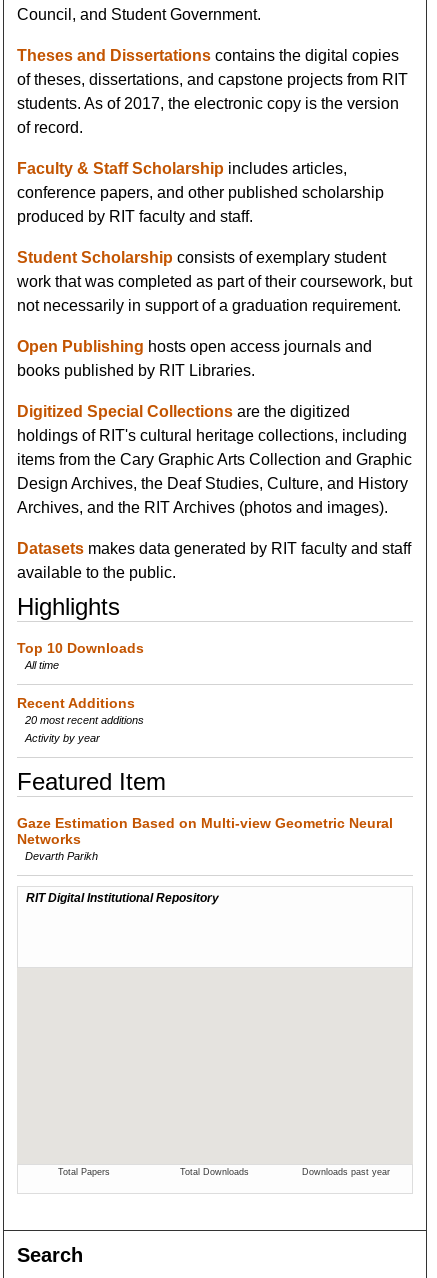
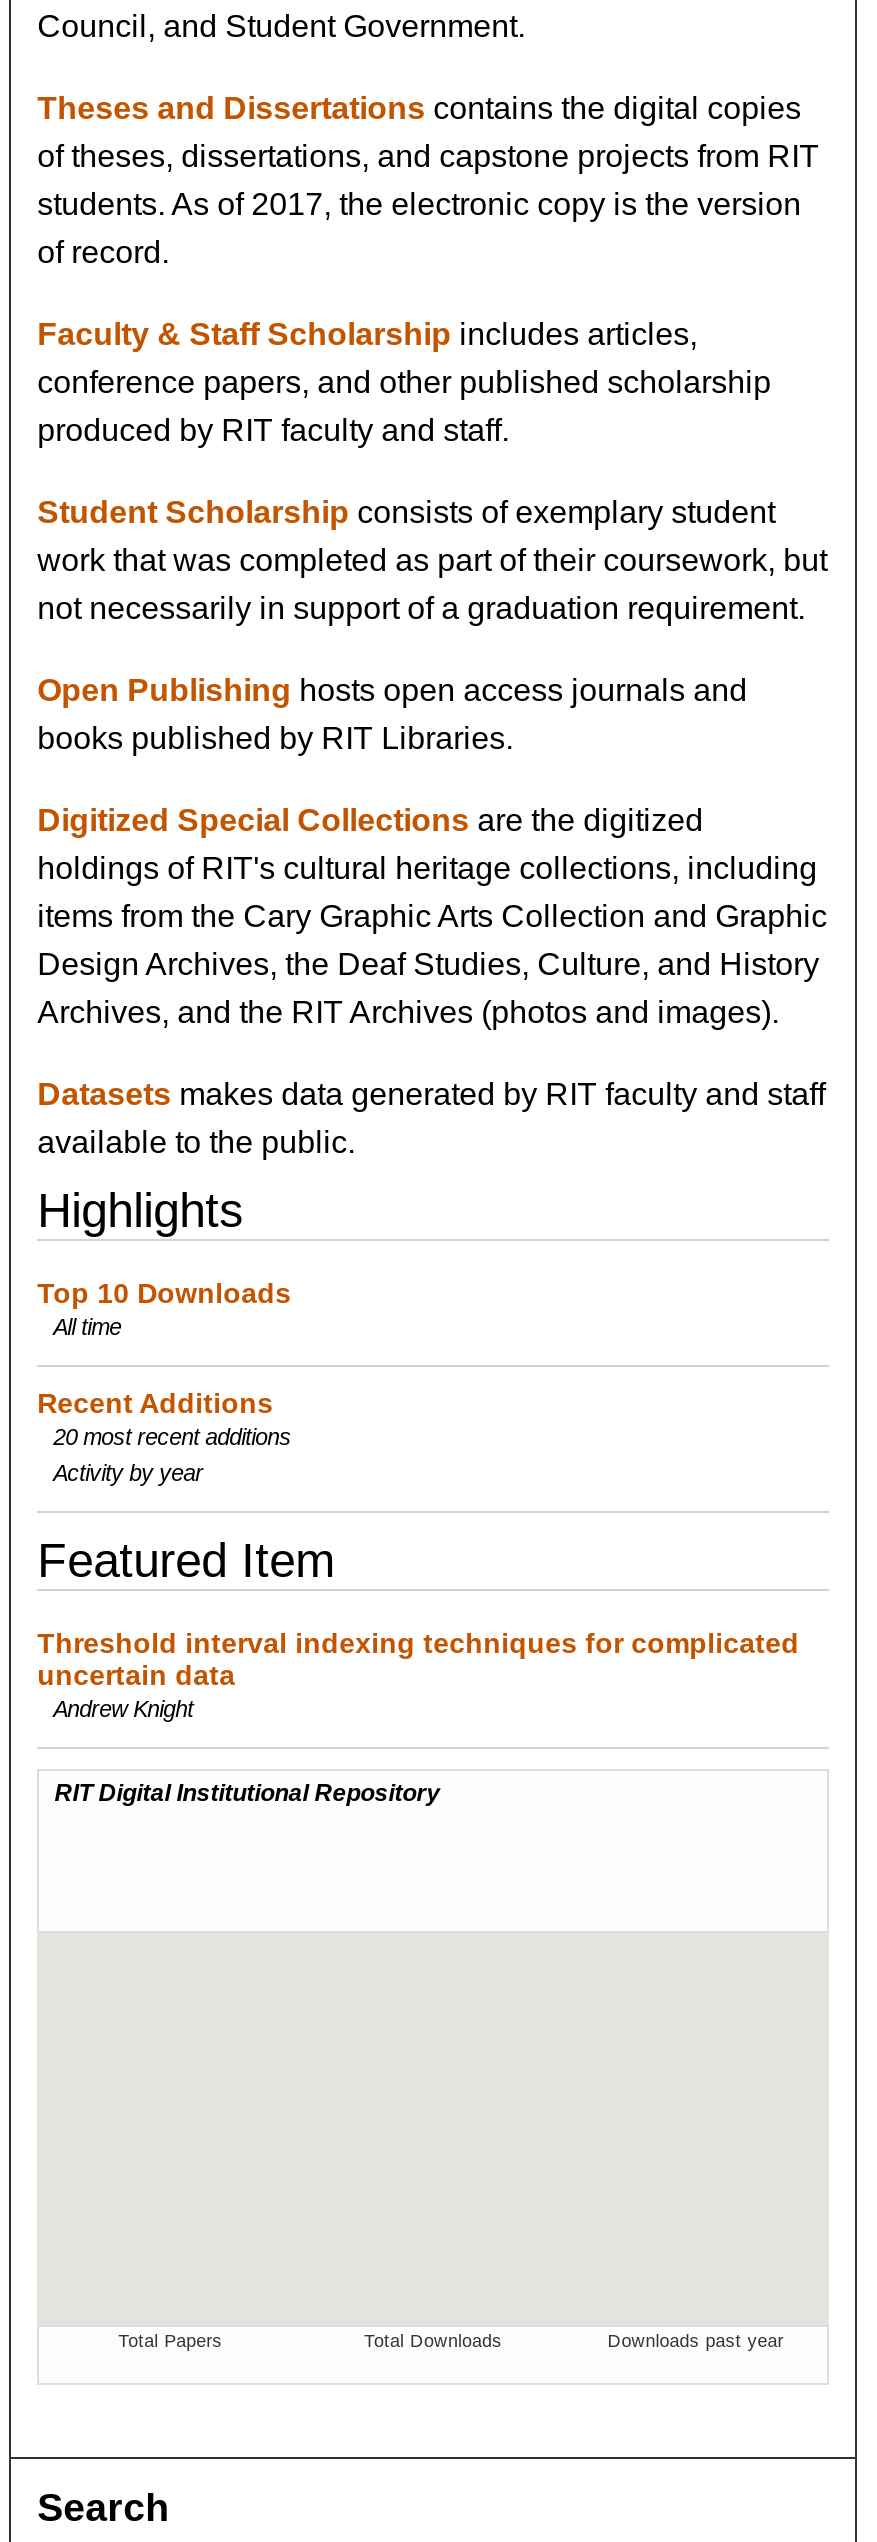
- Gaze Estimation Based on Multi-view Geometric Neural
- Networks
- Devarth Parikh
+ Threshold interval indexing techniques for complicated
+ uncertain data
+ Andrew Knight
